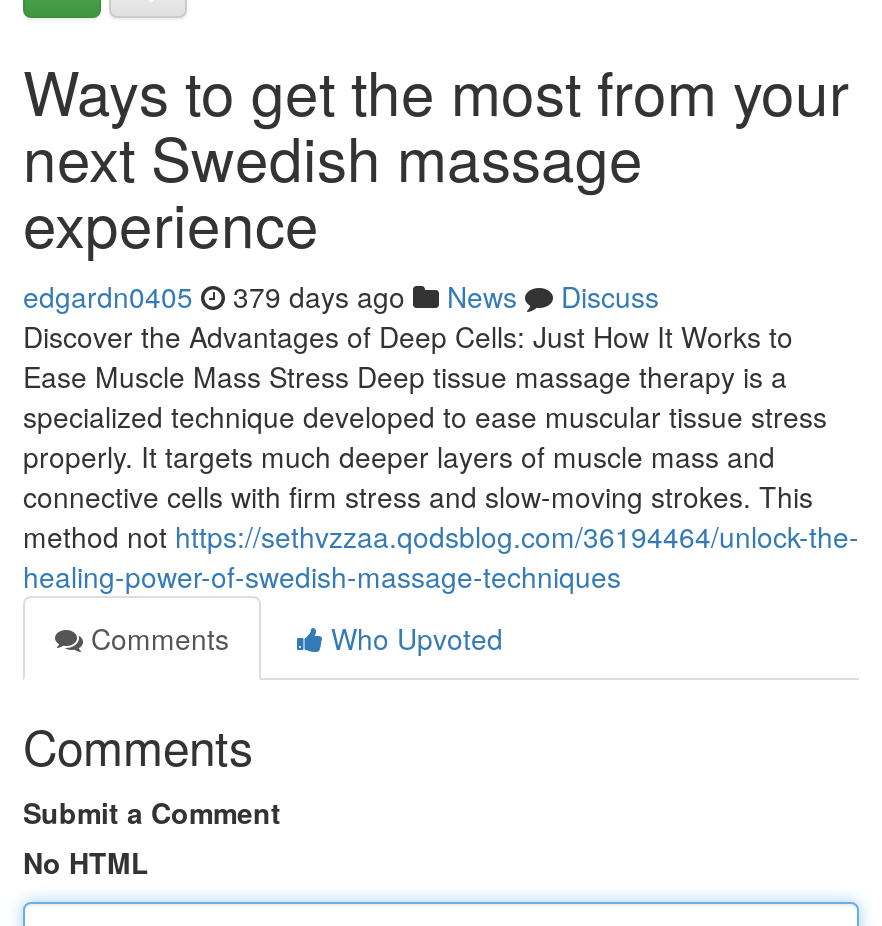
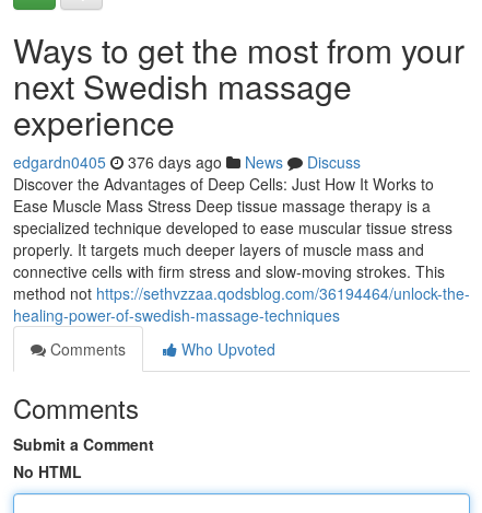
- edgardn0405 379 days ago News Discuss
+ edgardn0405 376 days ago News Discuss
